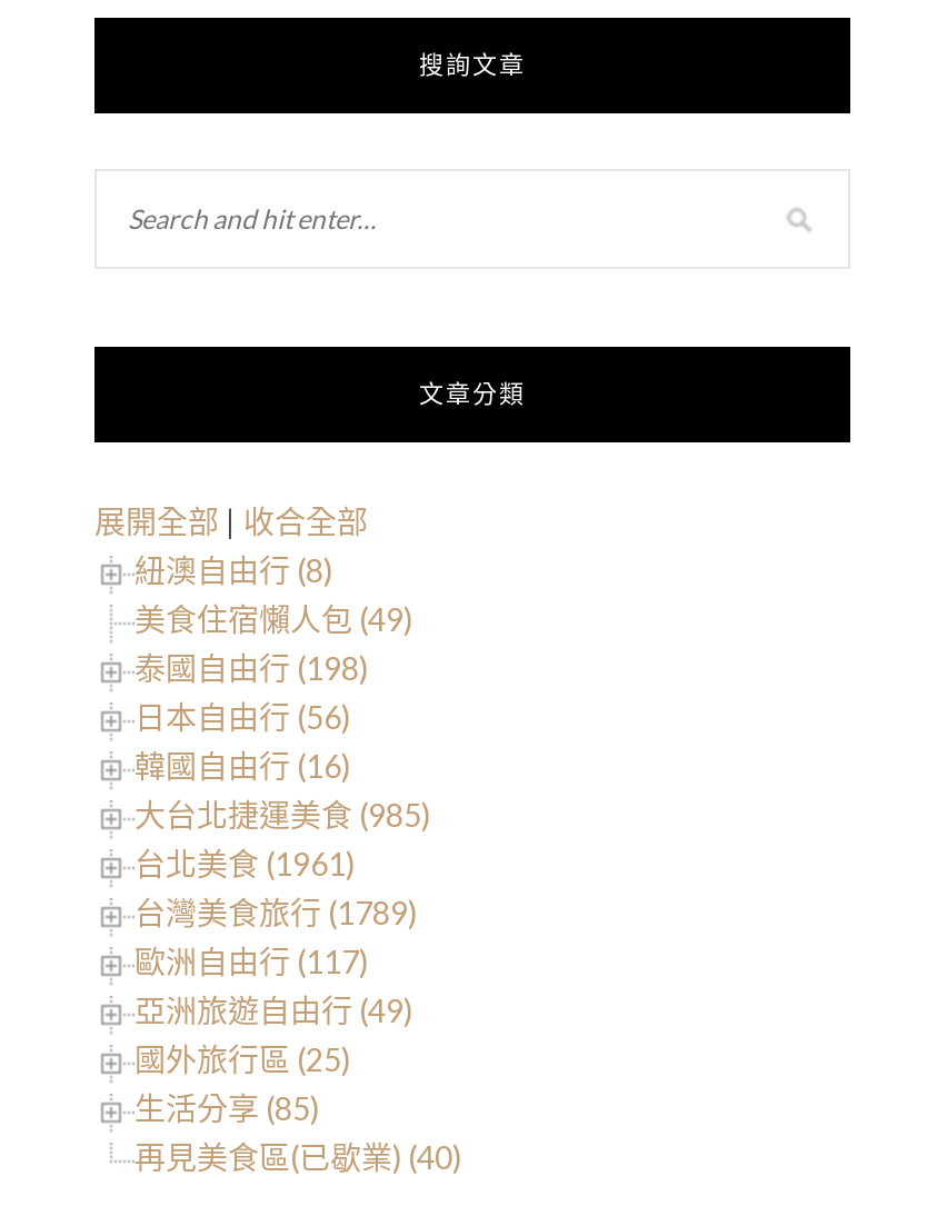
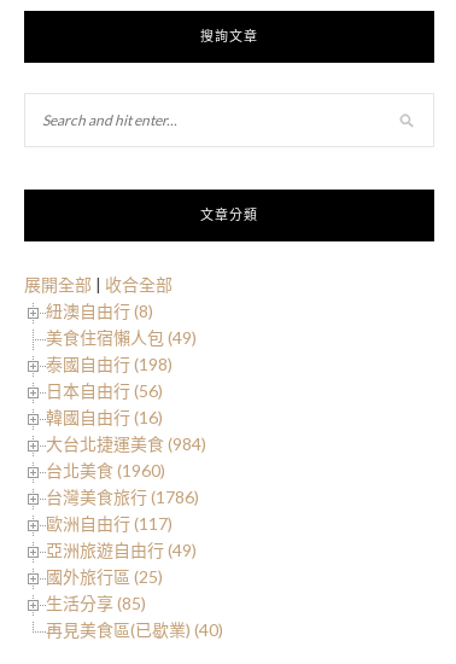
- 大台北捷運美食 (985)
+ 大台北捷運美食 (984)

- 台北美食 (1961)
+ 台北美食 (1960)

- 台灣美食旅行 (1789)
+ 台灣美食旅行 (1786)
